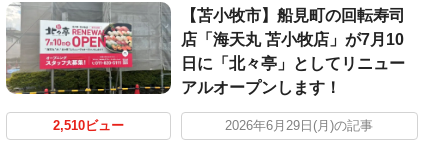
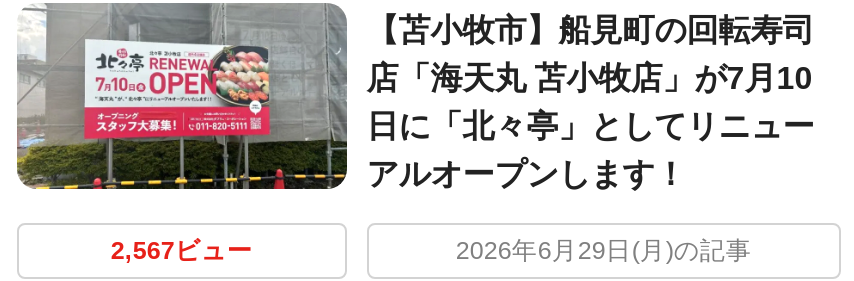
- 2,510ビュー
+ 2,567ビュー
